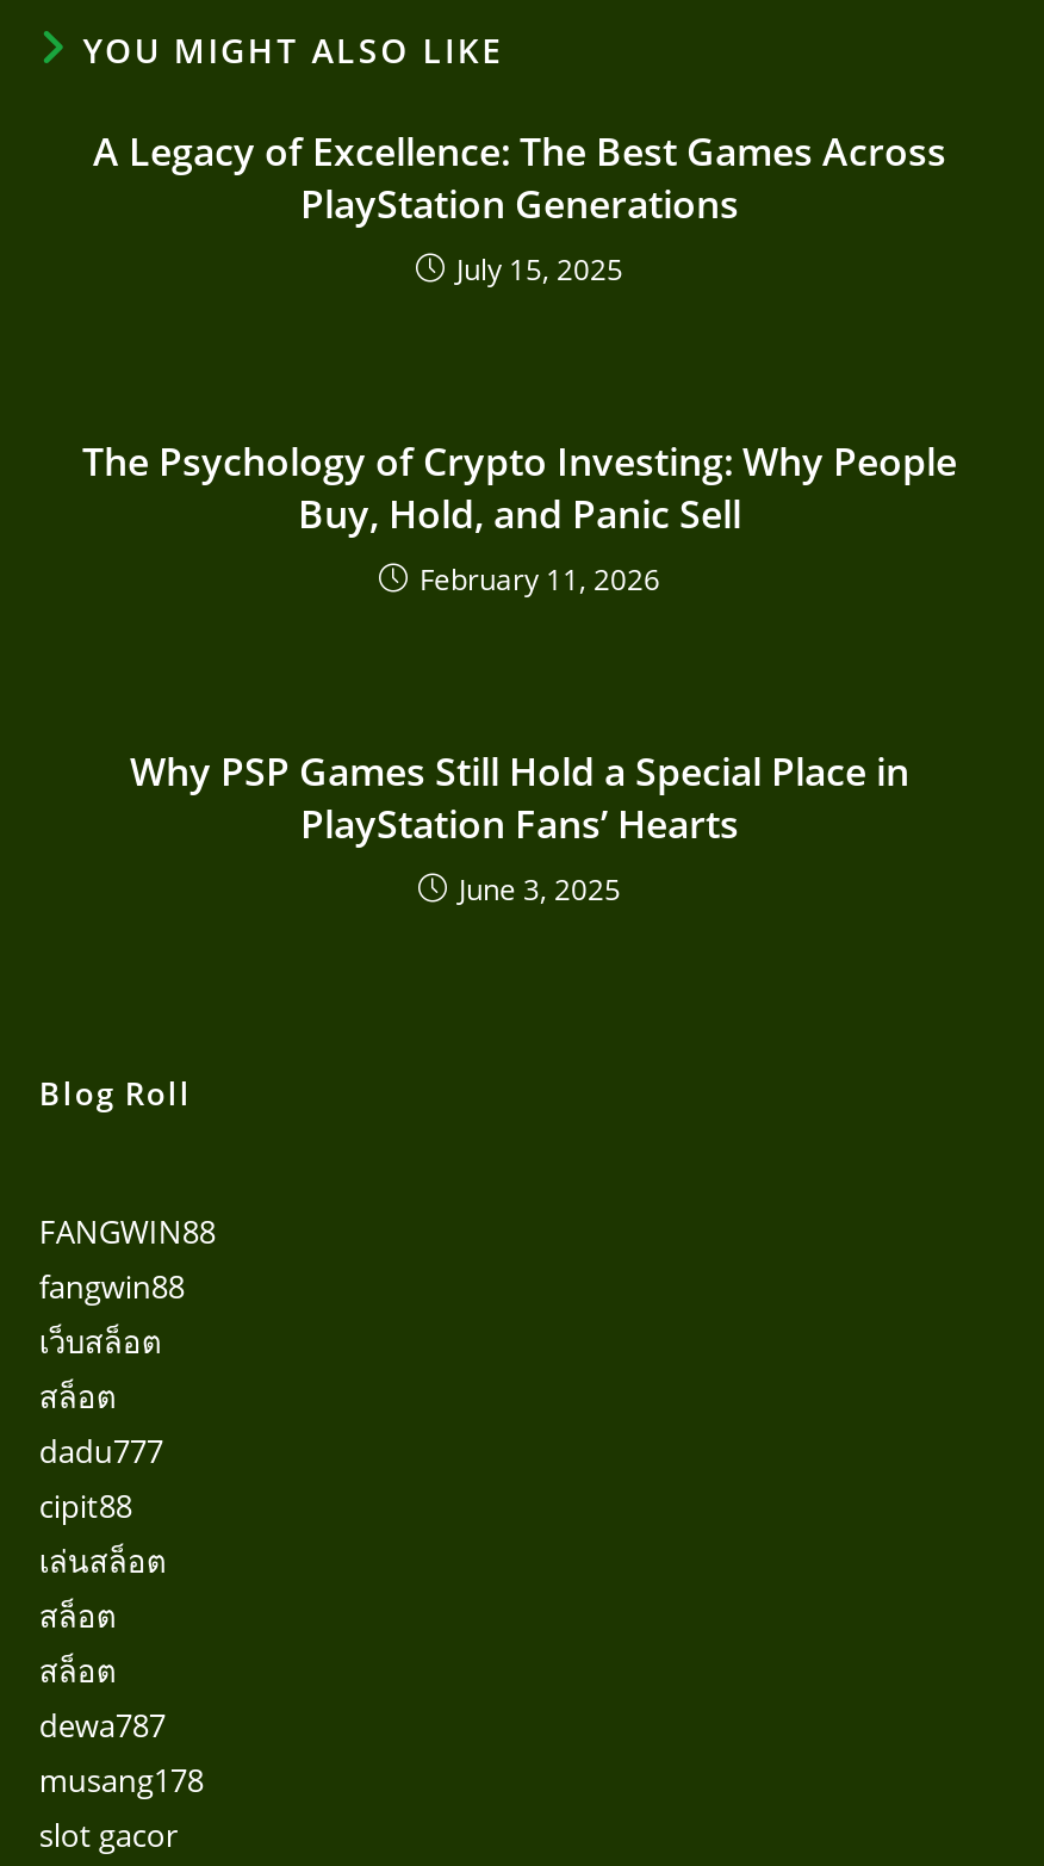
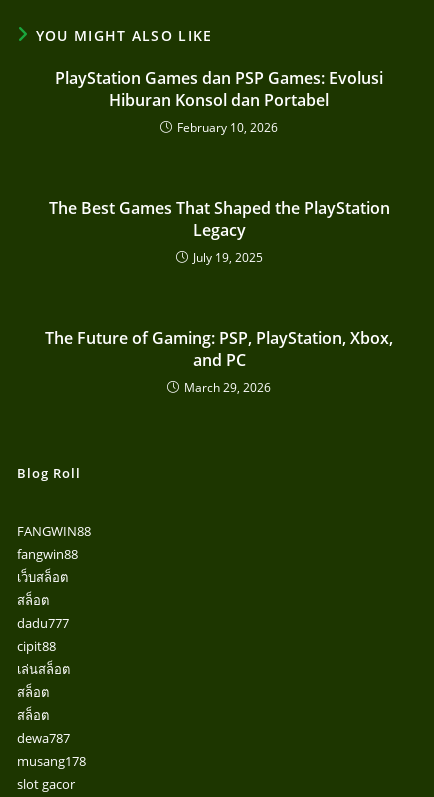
- A Legacy of Excellence: The Best Games Across
- PlayStation Generations
- July 15, 2025
+ PlayStation Games dan PSP Games: Evolusi
+ Hiburan Konsol dan Portabel
+ February 10, 2026

- The Psychology of Crypto Investing: Why People
- Buy, Hold, and Panic Sell
- February 11, 2026
+ The Best Games That Shaped the PlayStation
+ Legacy
+ July 19, 2025

- Why PSP Games Still Hold a Special Place in
- PlayStation Fans’ Hearts
- June 3, 2025
+ The Future of Gaming: PSP, PlayStation, Xbox,
+ and PC
+ March 29, 2026
